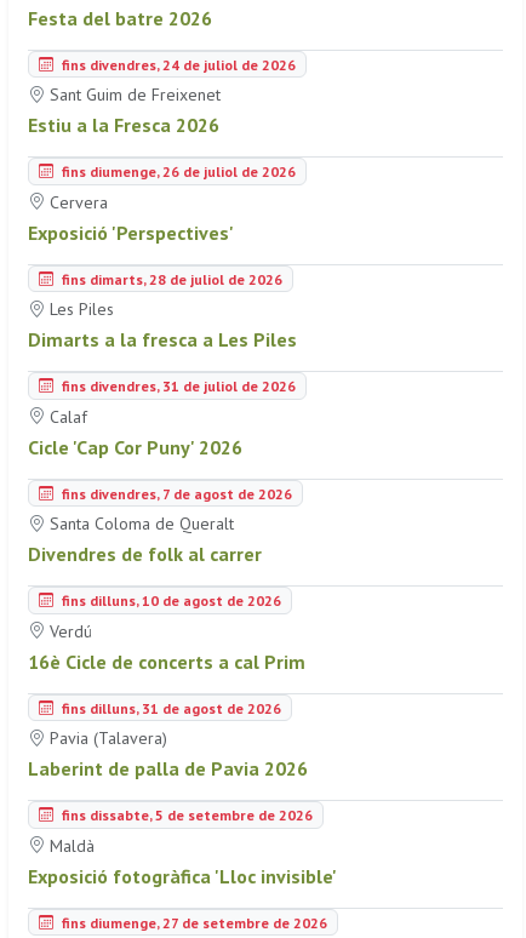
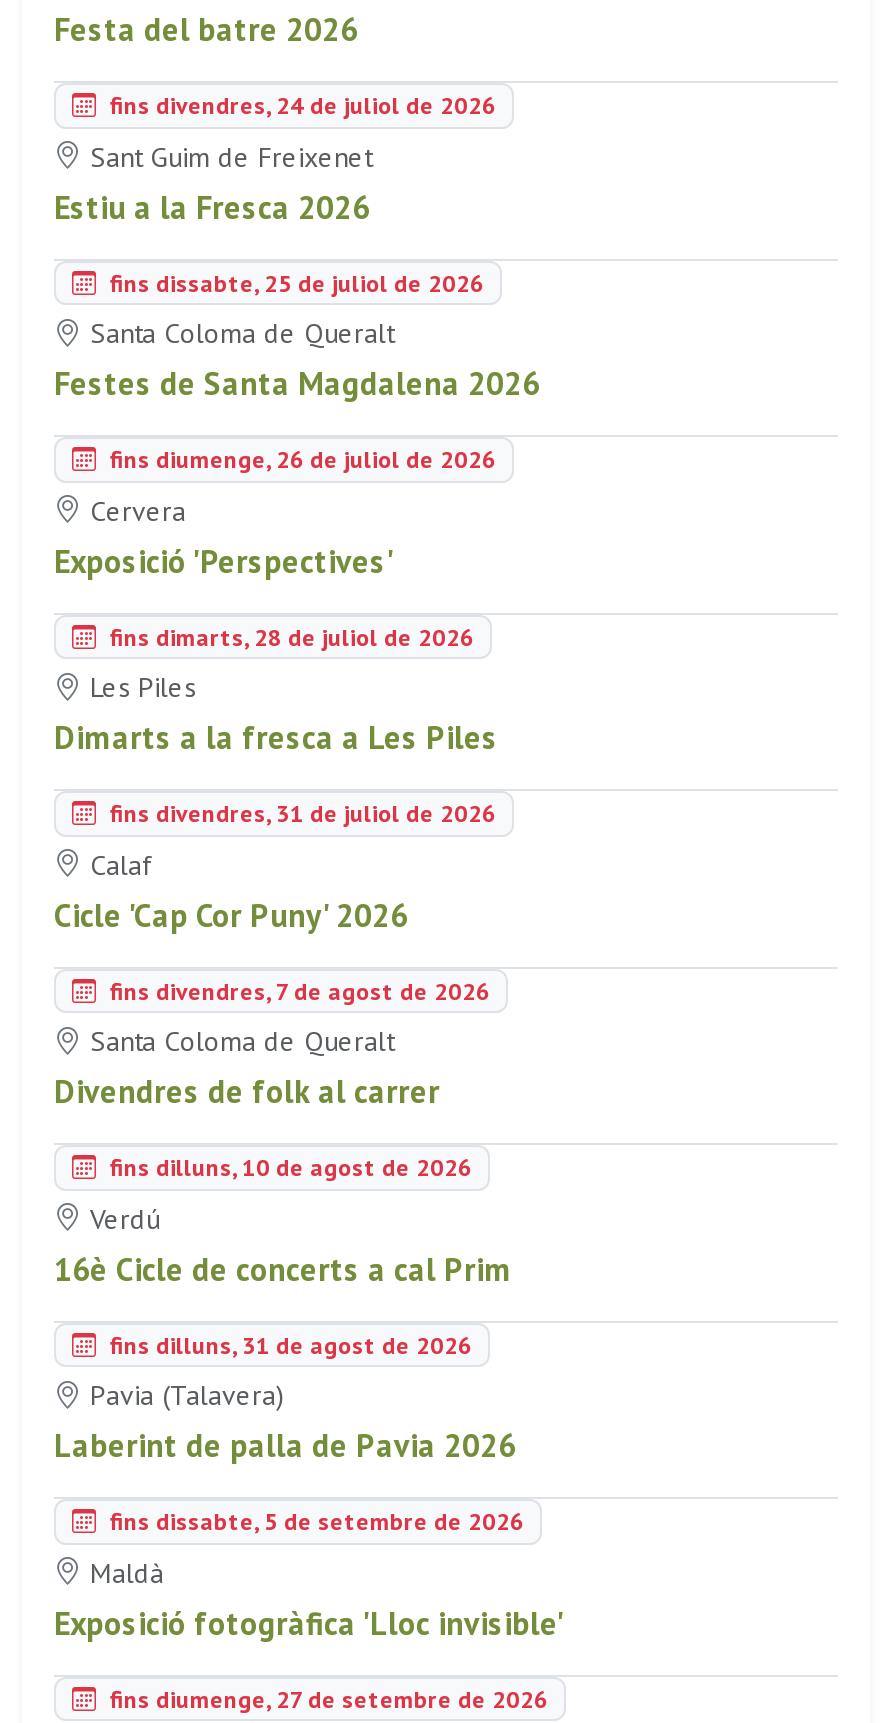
+ fins dissabte, 25 de juliol de 2026
+ Santa Coloma de Queralt
+ Festes de Santa Magdalena 2026
